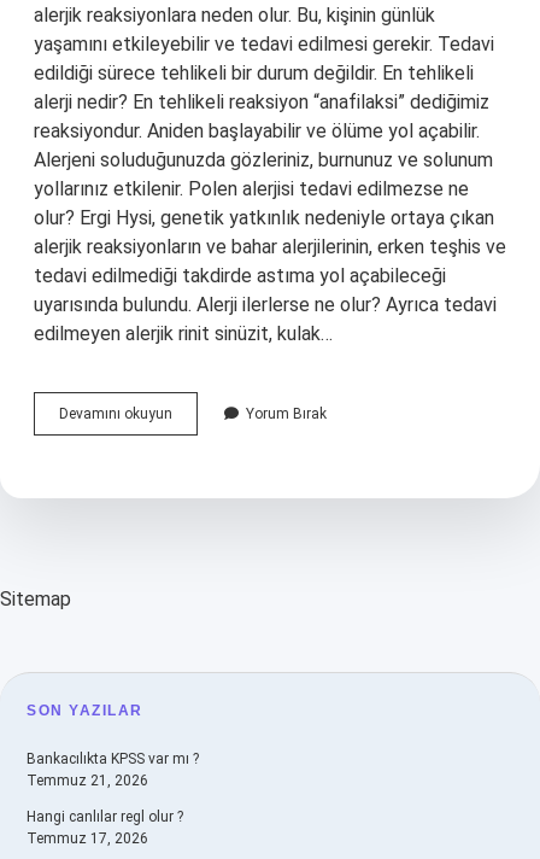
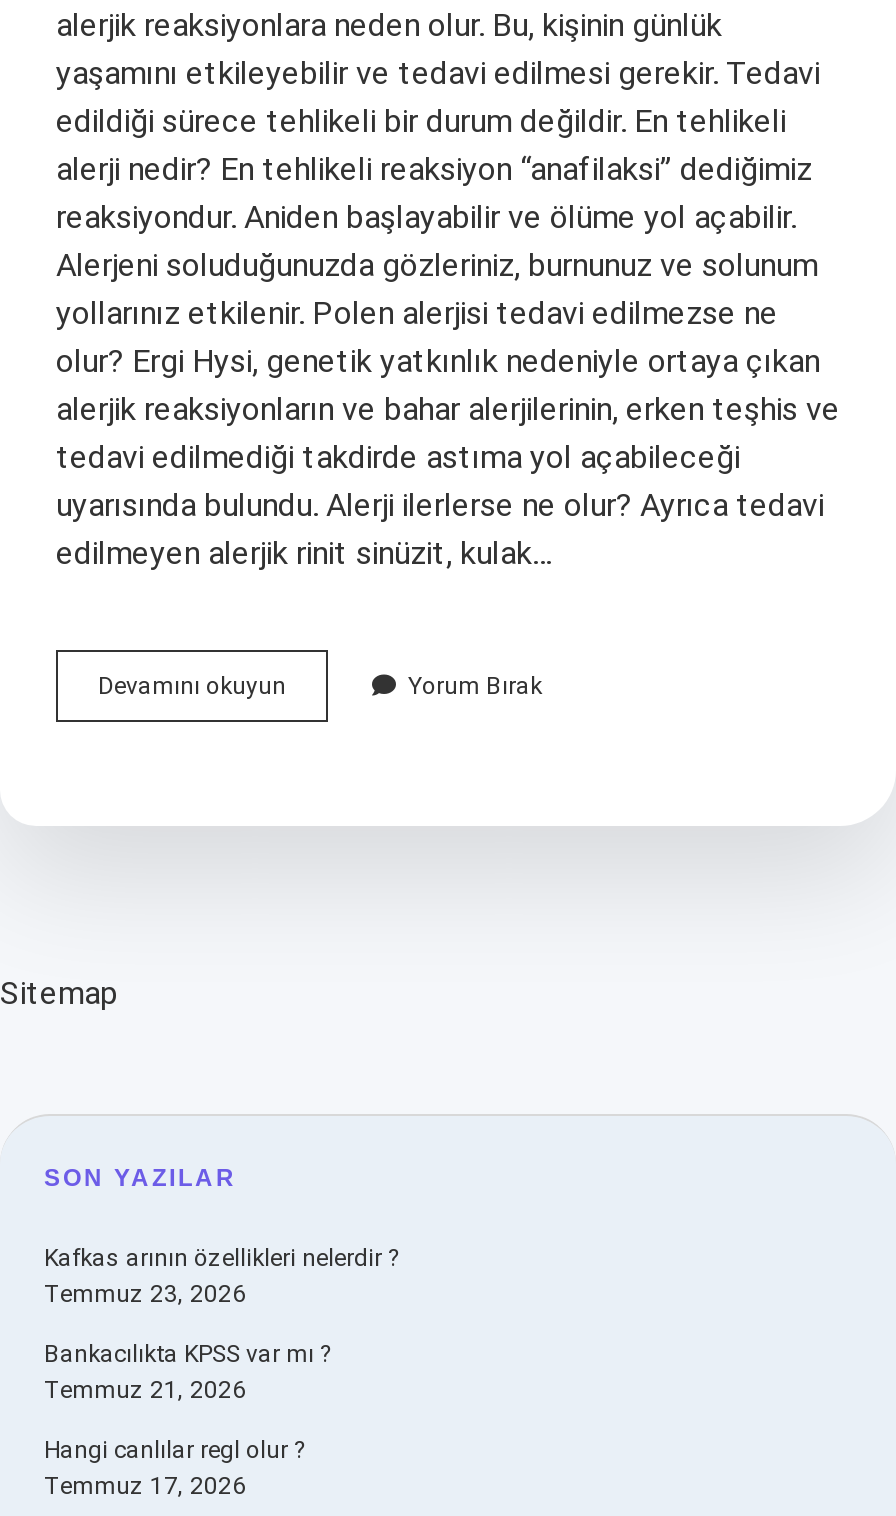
+ Kafkas arının özellikleri nelerdir ?
+ Temmuz 23, 2026
